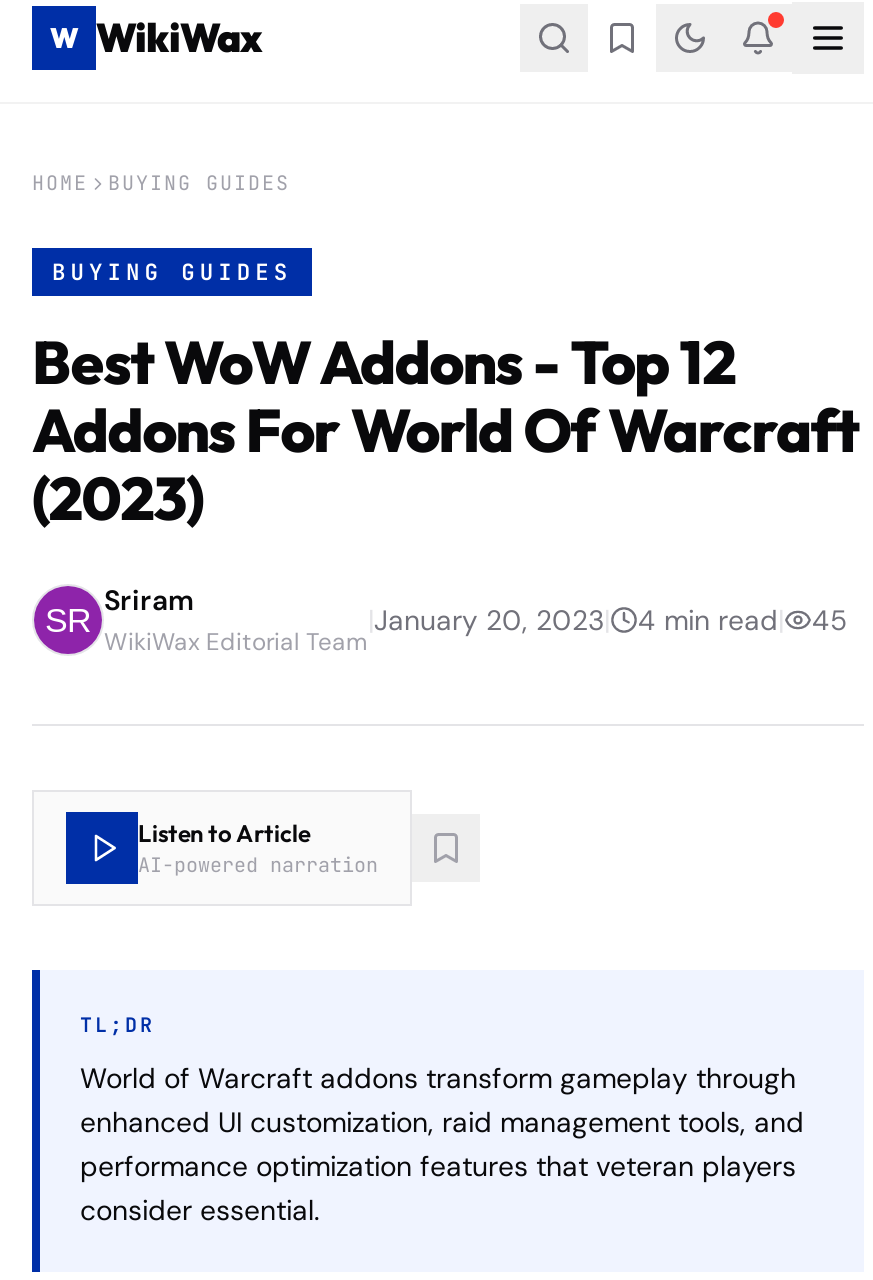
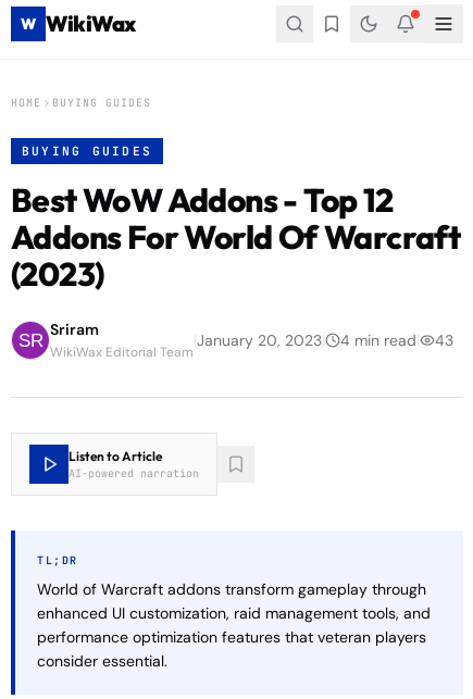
- 45
+ 43
